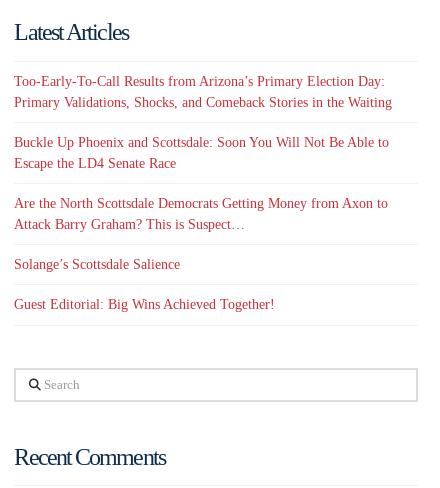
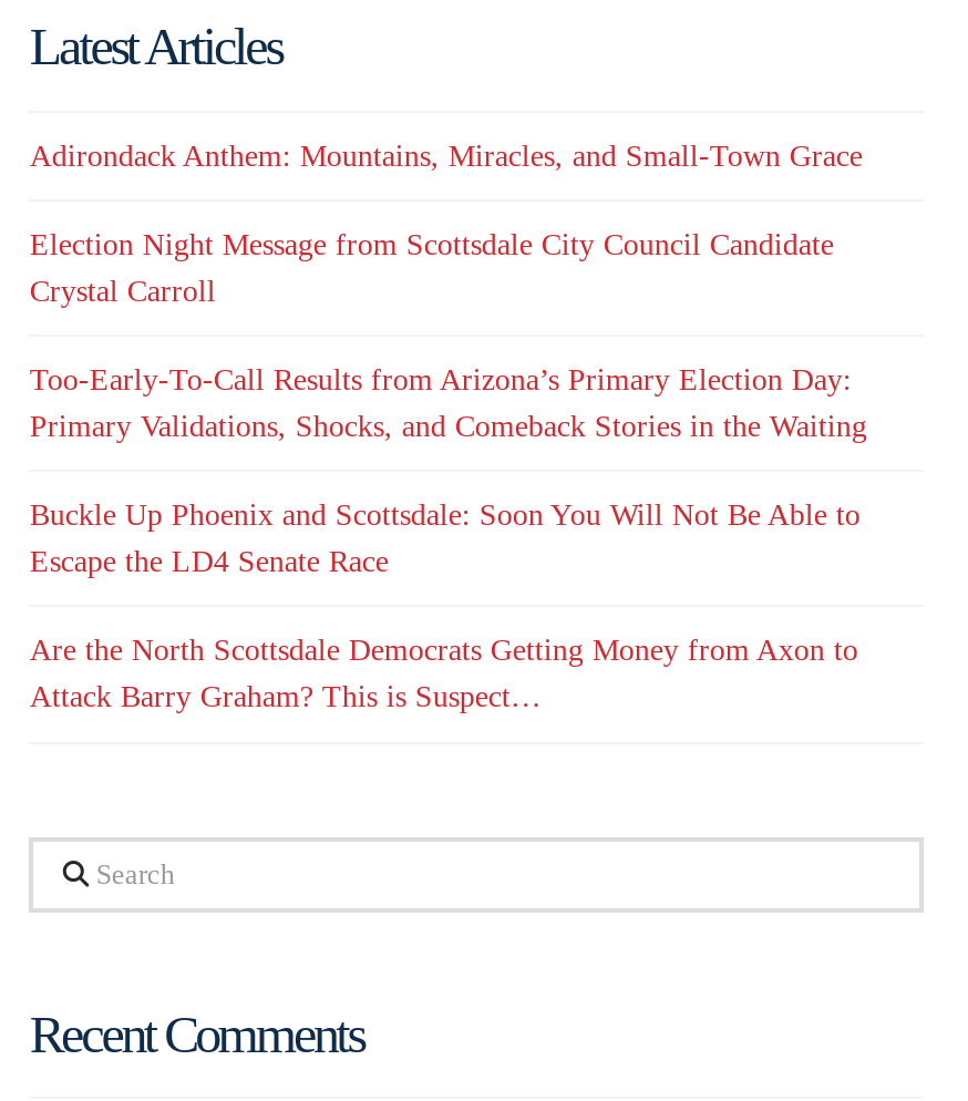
+ Adirondack Anthem: Mountains, Miracles, and Small-Town Grace
+ Election Night Message from Scottsdale City Council Candidate
+ Crystal Carroll

moved down: Too-Early-To-Call Results from Arizona’s Primary Election Day: | Primary Validations, Shocks, and Comeback Stories in the Waiting | Buckle Up Phoenix and Scottsdale: Soon You Will Not Be Able to | Escape the LD4 Senate Race | Are the North Scottsdale Democrats Getting Money from Axon to | Attack Barry Graham? This is Suspect…

- Solange’s Scottsdale Salience
- Guest Editorial: Big Wins Achieved Together!
